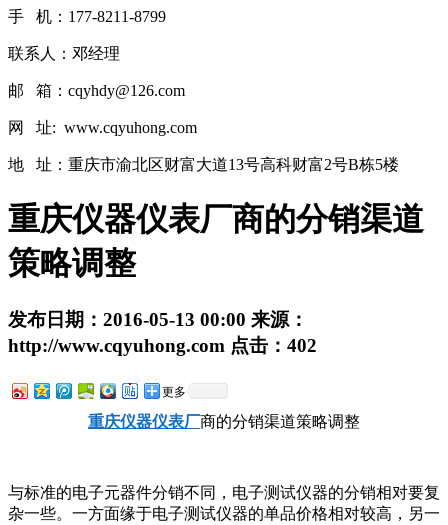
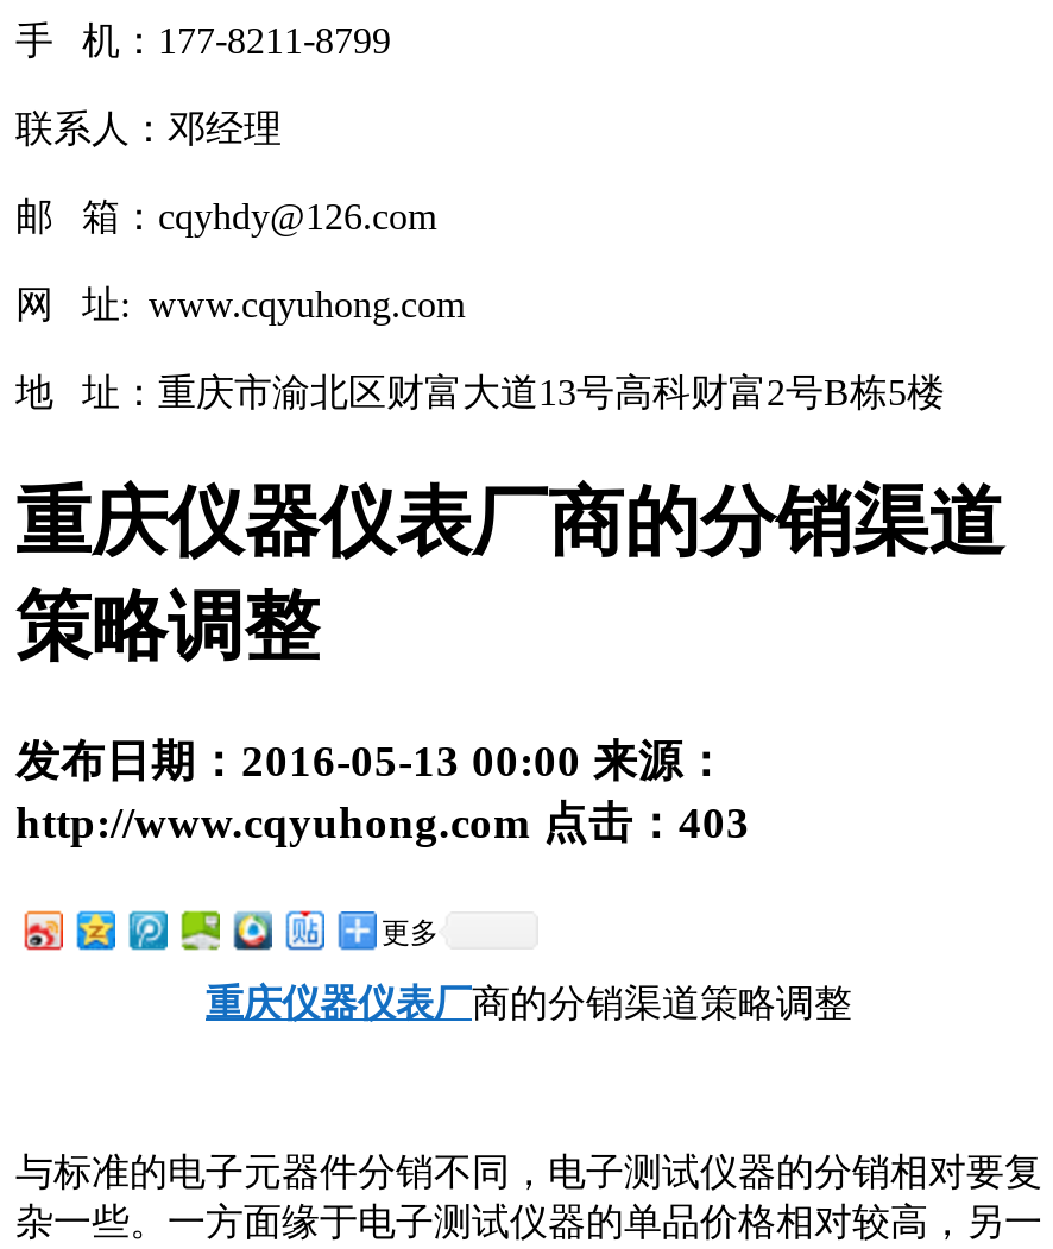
- http://www.cqyuhong.com点击：402
+ http://www.cqyuhong.com点击：403
